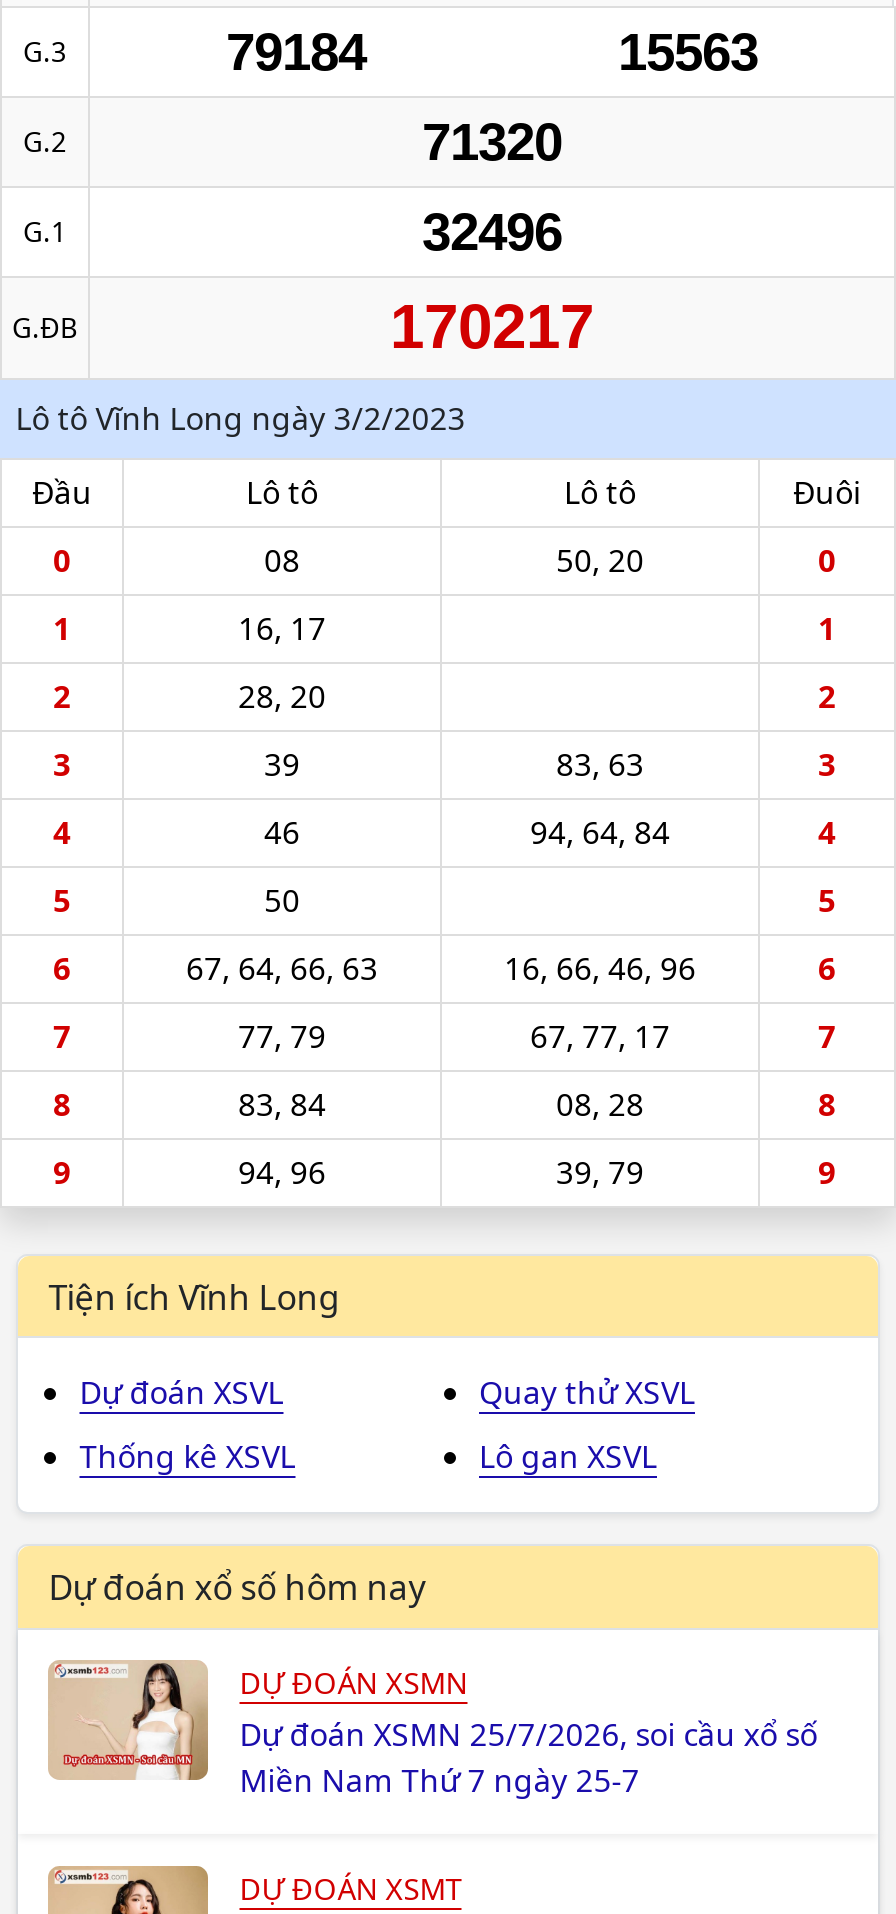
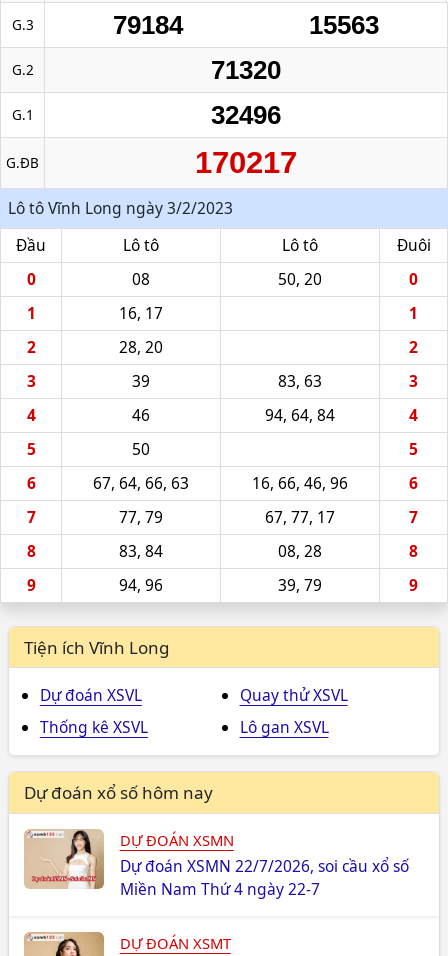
- Dự đoán XSMN 25/7/2026, soi cầu xổ số
+ Dự đoán XSMN 22/7/2026, soi cầu xổ số

- Miền Nam Thứ 7 ngày 25-7
+ Miền Nam Thứ 4 ngày 22-7
